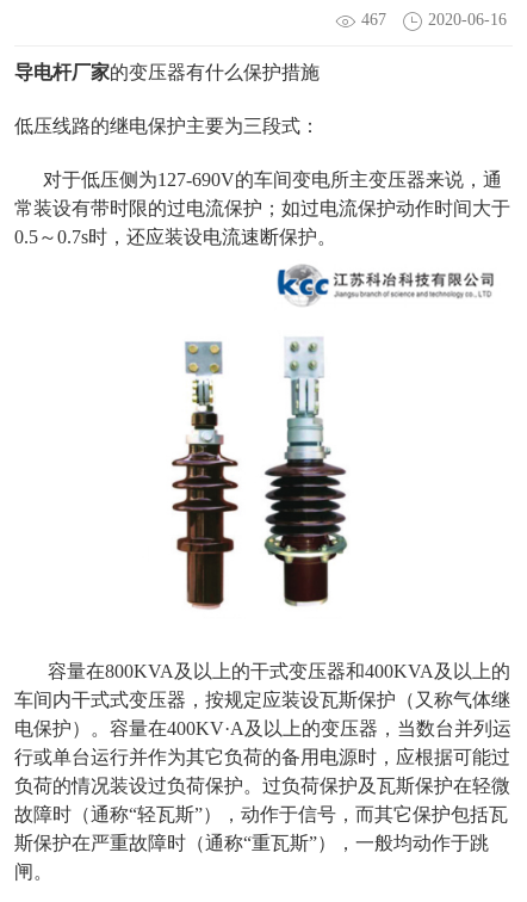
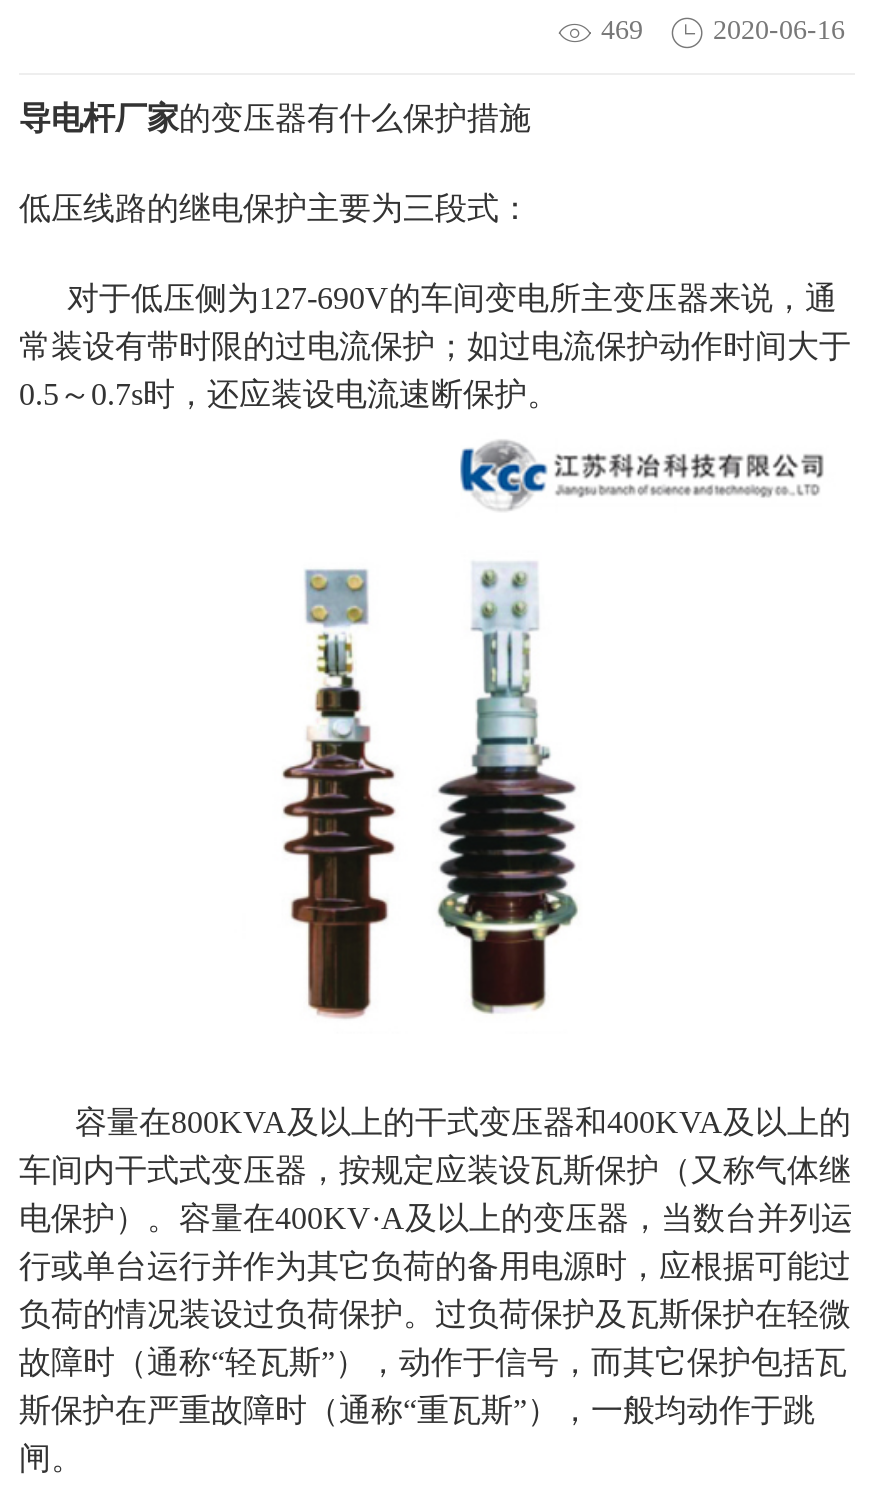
- 467
+ 469
